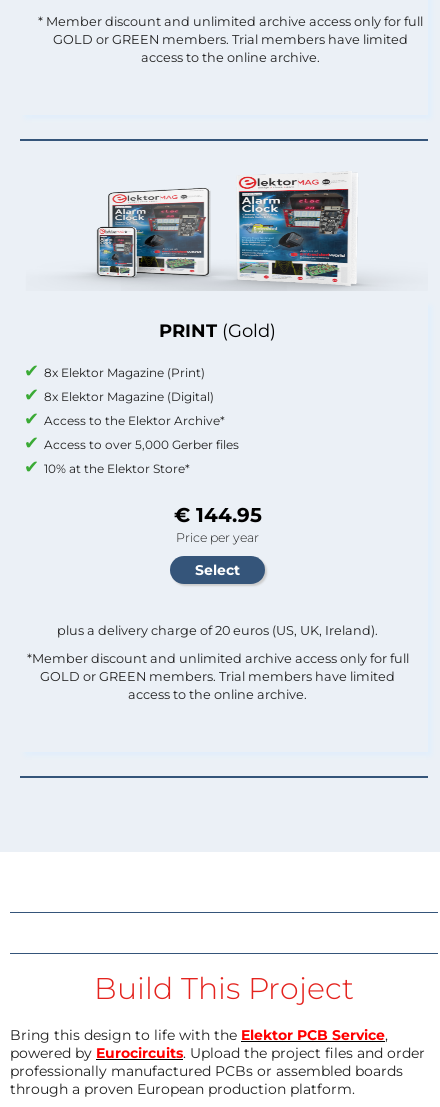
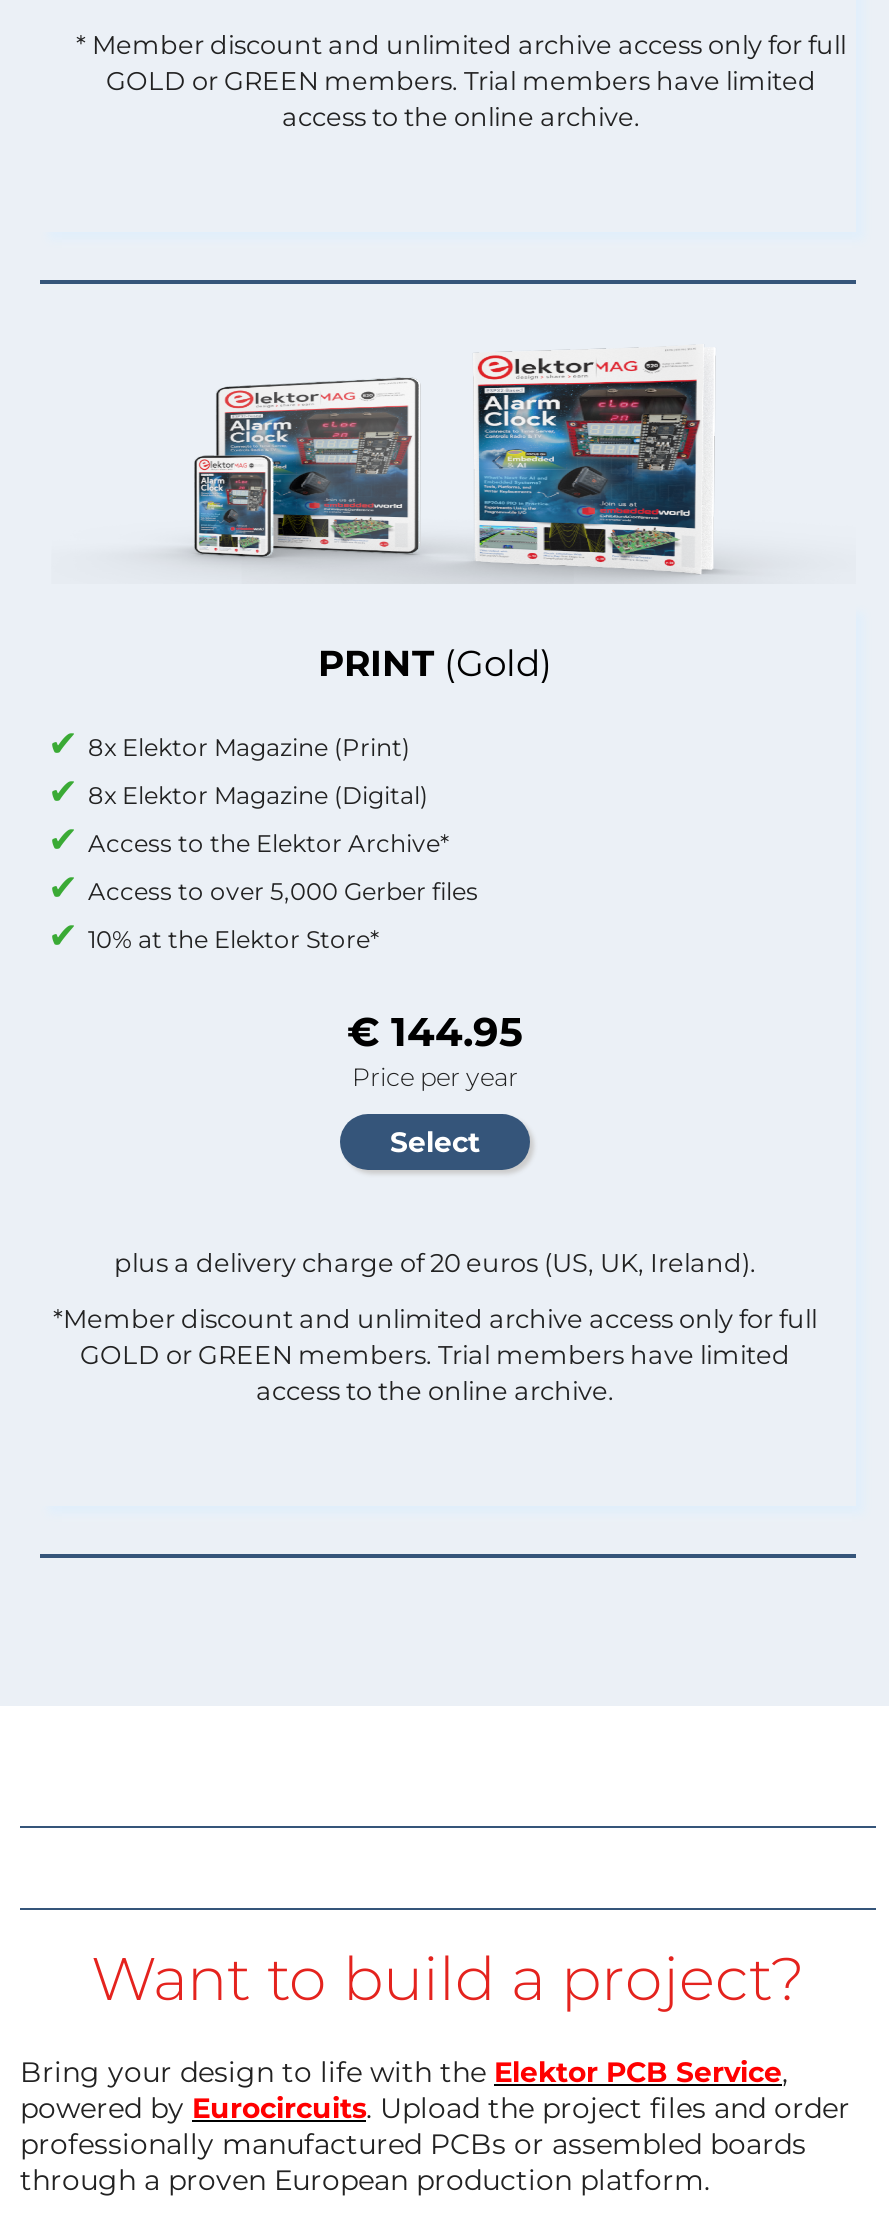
- Build This Project
+ Want to build a project?

- Bring this design to life with the Elektor PCB Service,
+ Bring your design to life with the Elektor PCB Service,
